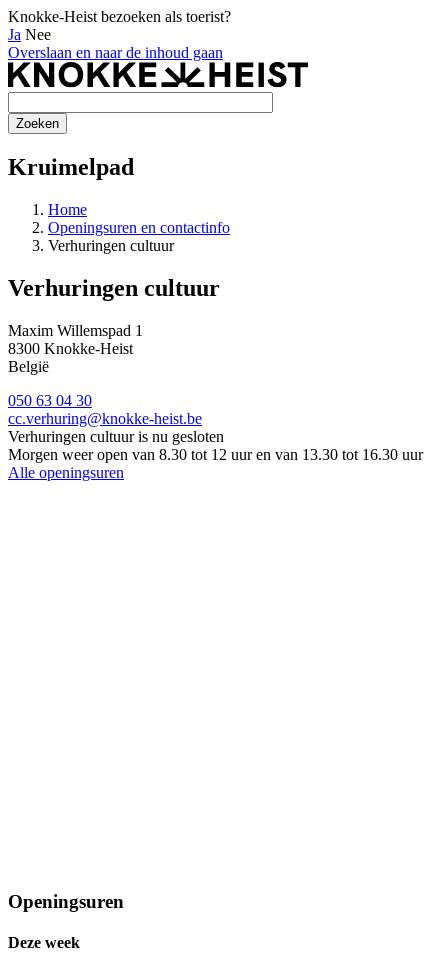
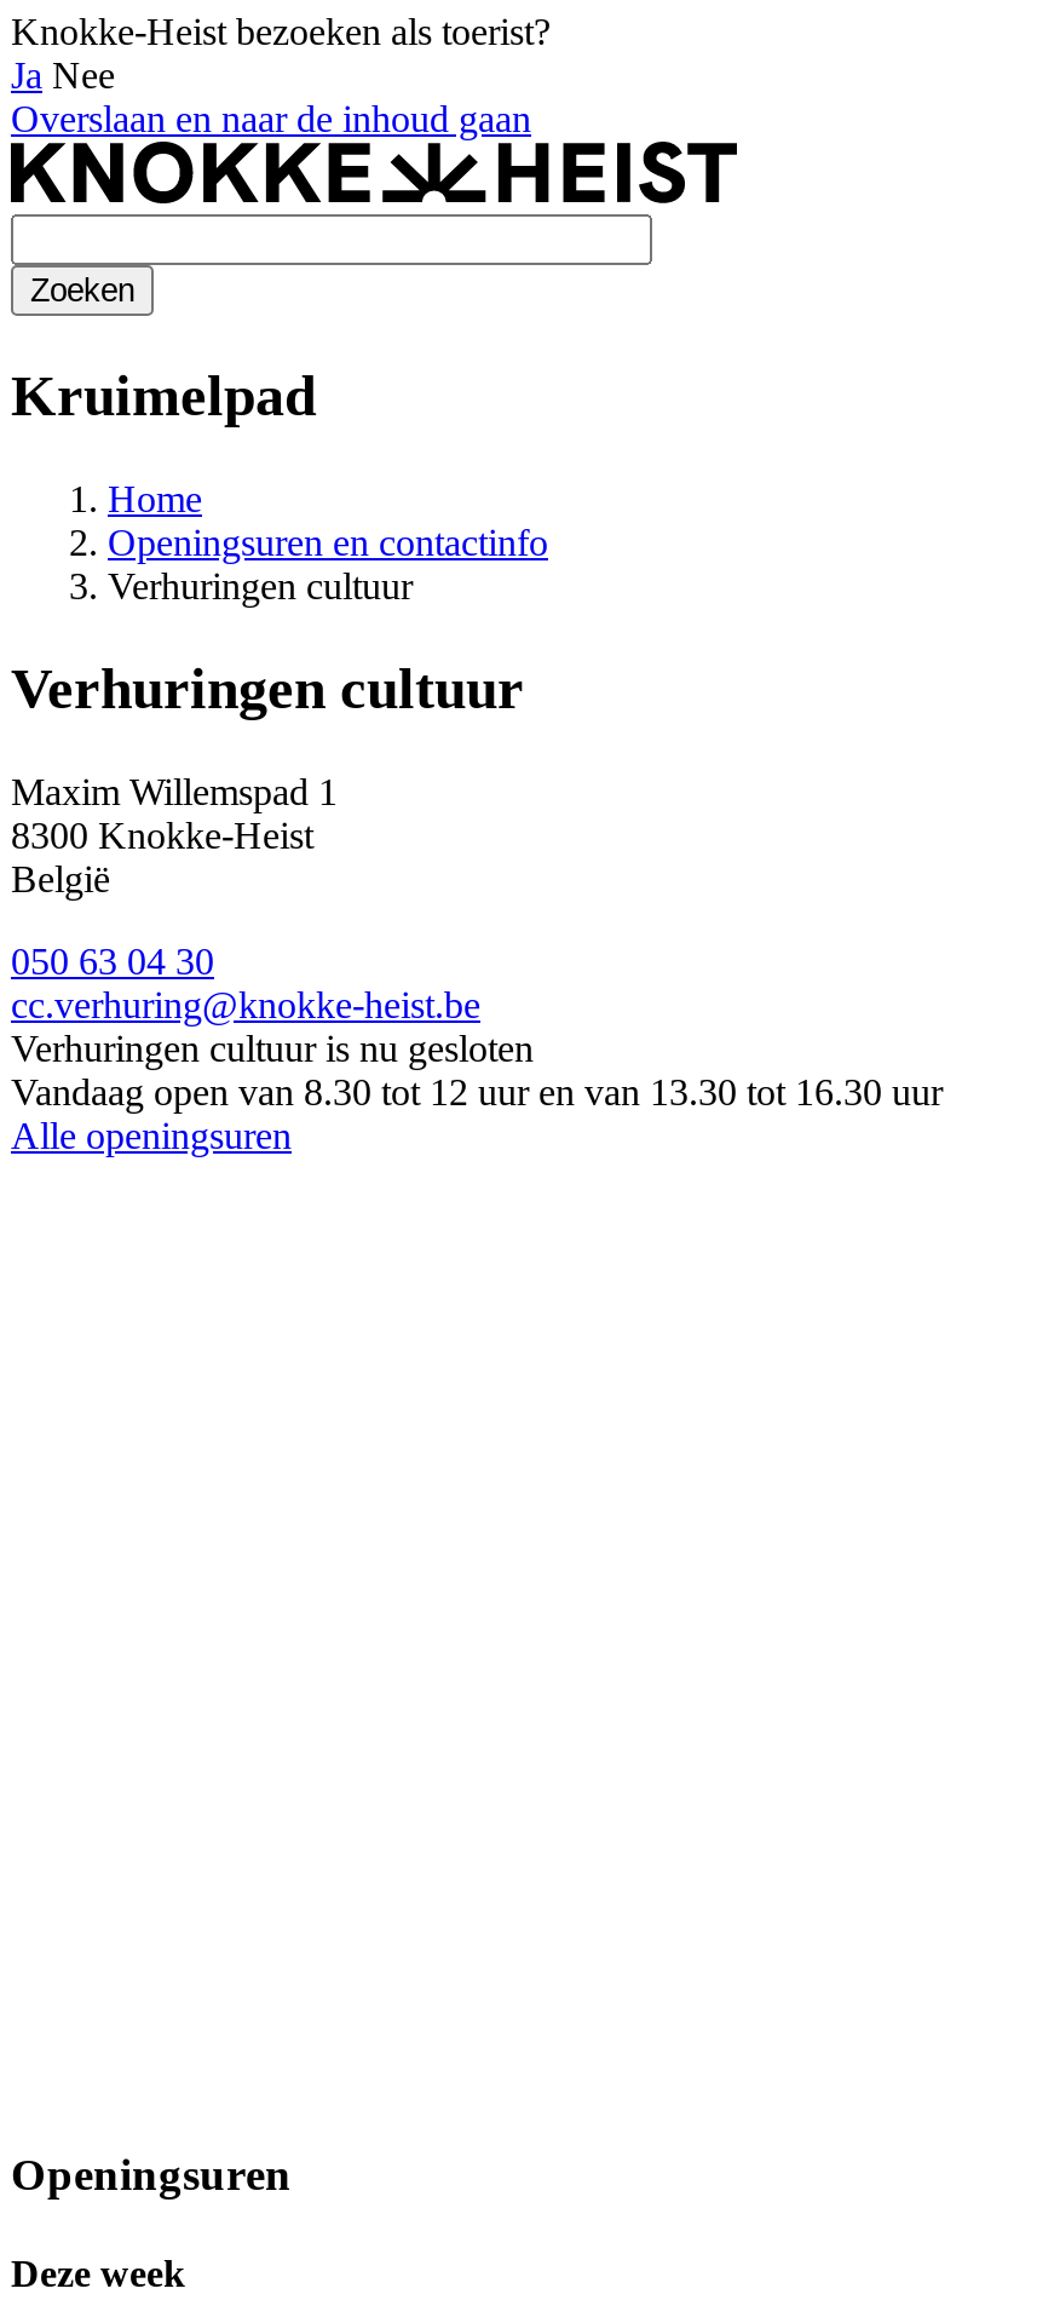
- Morgen weer open van 8.30 tot 12 uur en van 13.30 tot 16.30 uur
+ Vandaag open van 8.30 tot 12 uur en van 13.30 tot 16.30 uur
